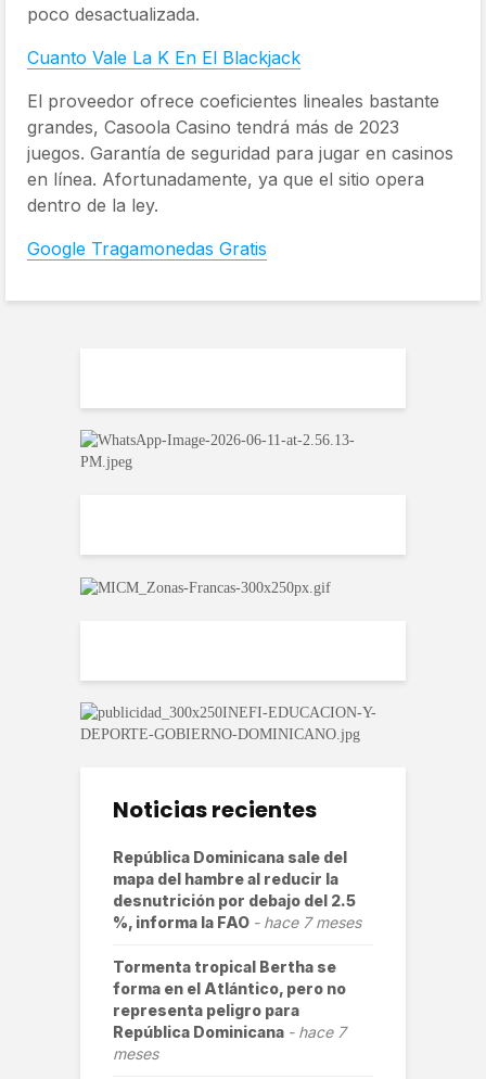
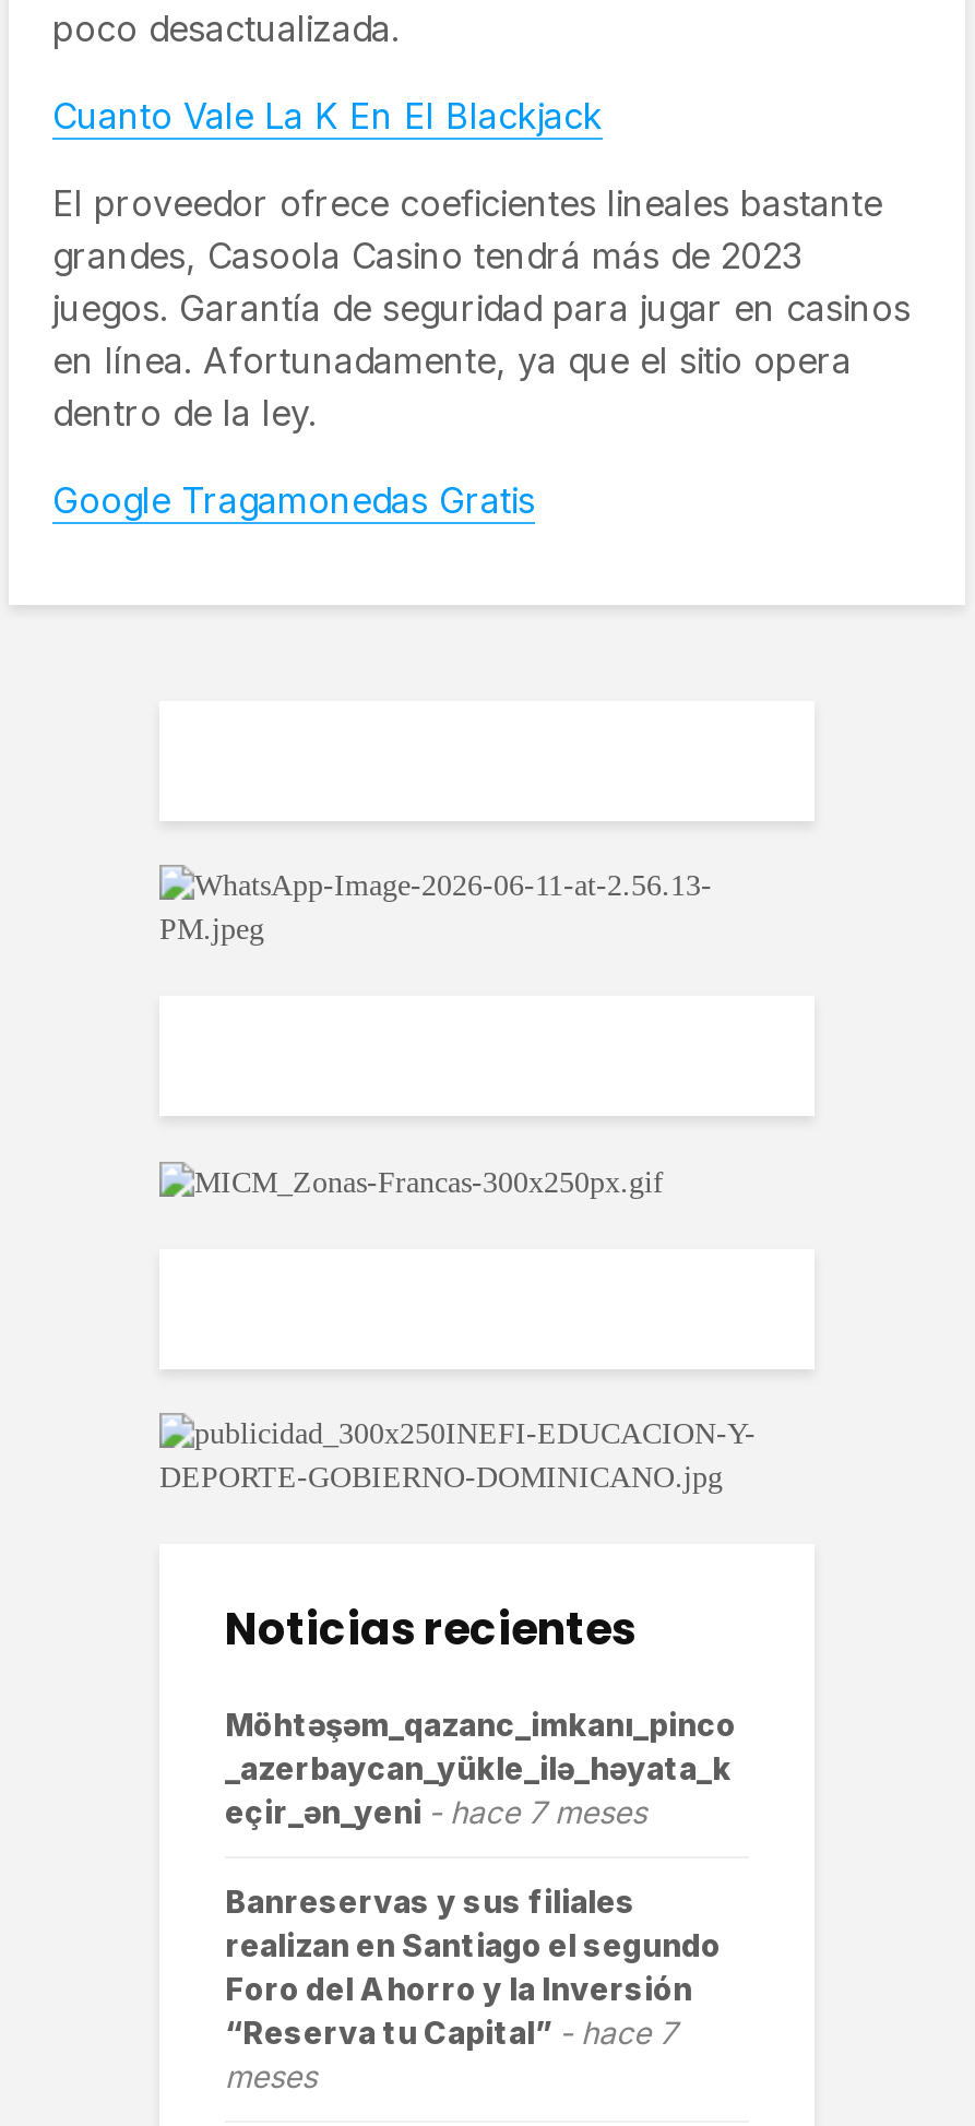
- República Dominicana sale del
- mapa del hambre al reducir la
- desnutrición por debajo del 2.5
- %, informa la FAO
+ Möhtəşəm_qazanc_imkanı_pinco
+ _azerbaycan_yükle_ilə_həyata_k
+ eçir_ən_yeni

- Tormenta tropical Bertha se
- forma en el Atlántico, pero no
- representa peligro para
- República Dominicana
+ Banreservas y sus filiales
+ realizan en Santiago el segundo
+ Foro del Ahorro y la Inversión
+ “Reserva tu Capital”
